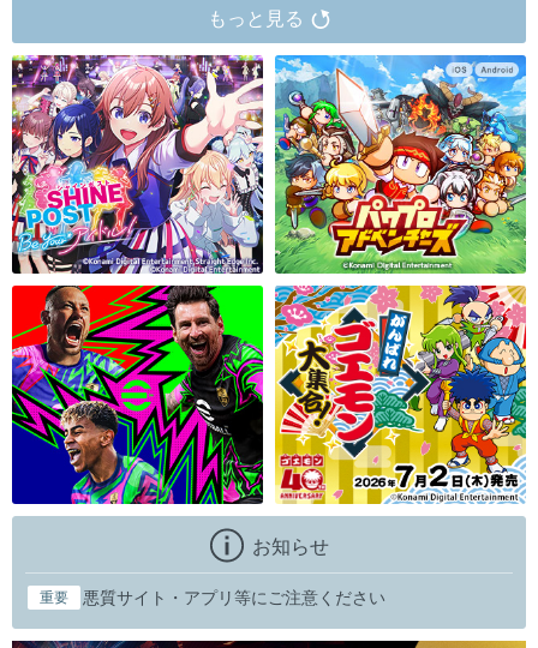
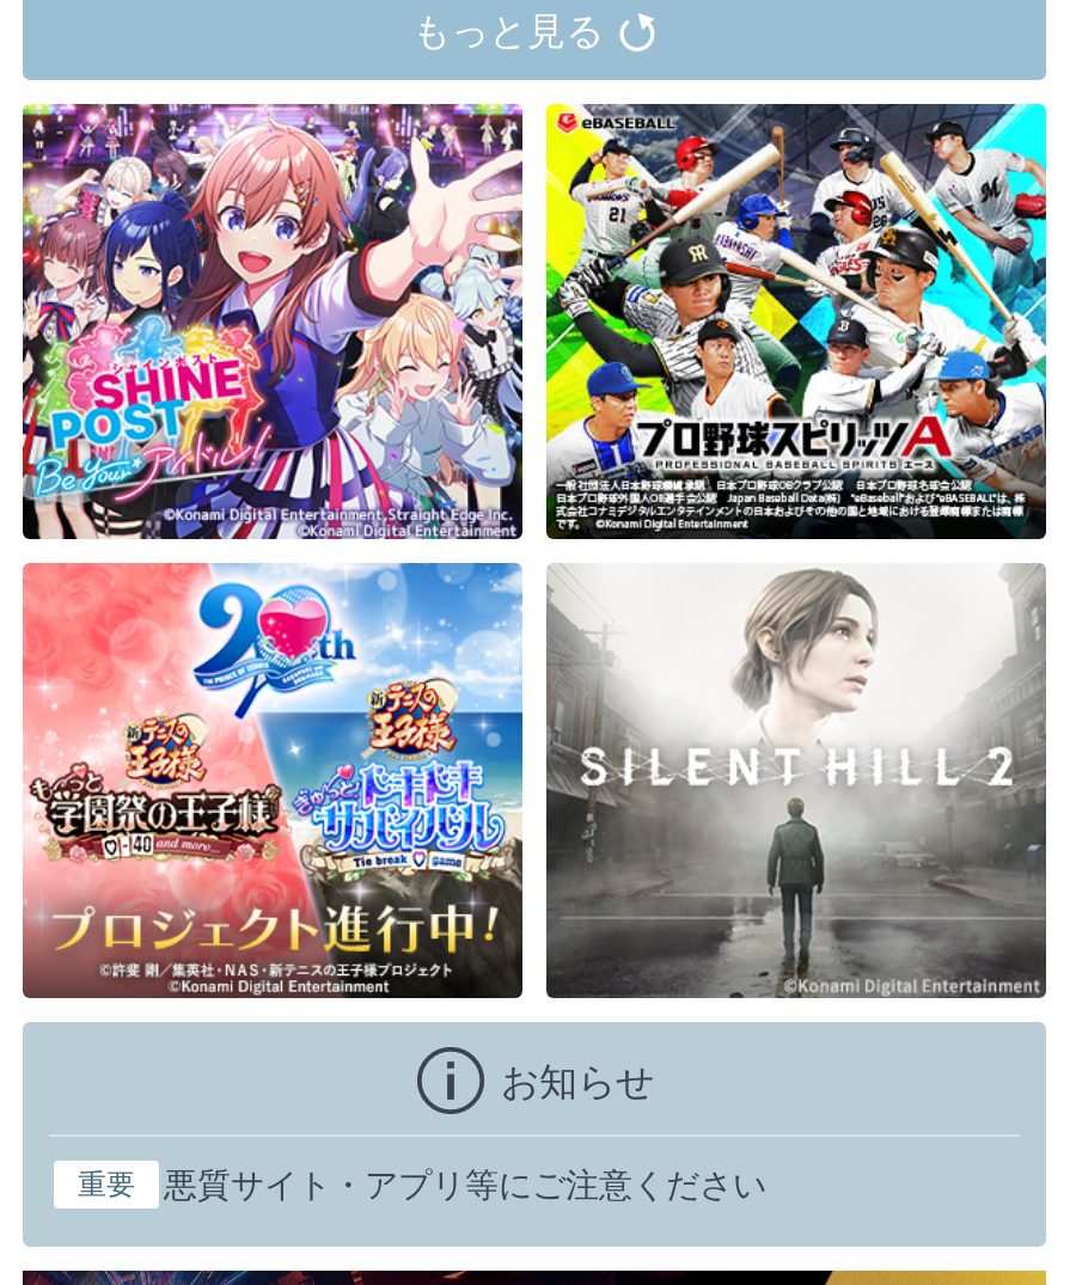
- [image]
+ [image]

- [image]
+ [image]

- [image]
+ [image]
